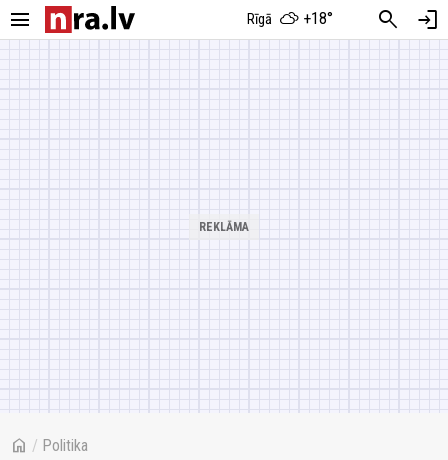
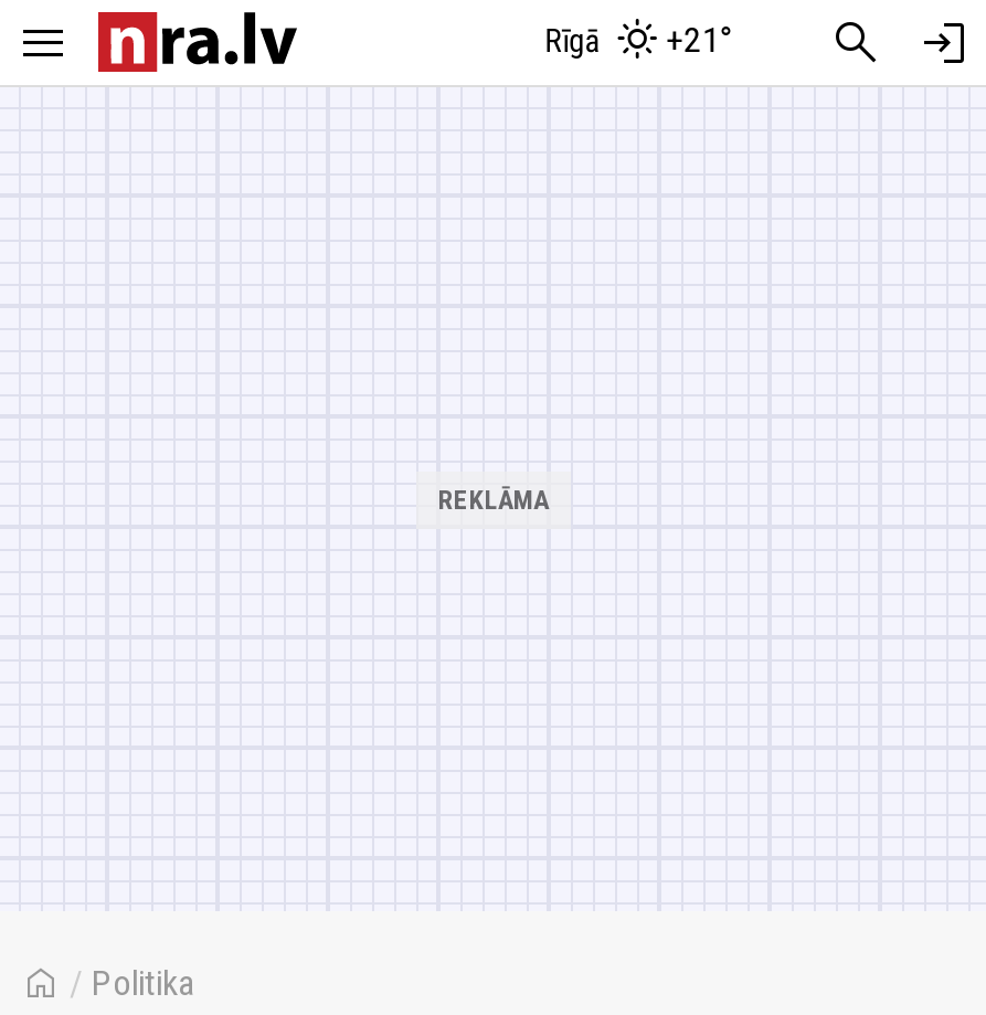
- Rīgā +18°
+ Rīgā +21°
